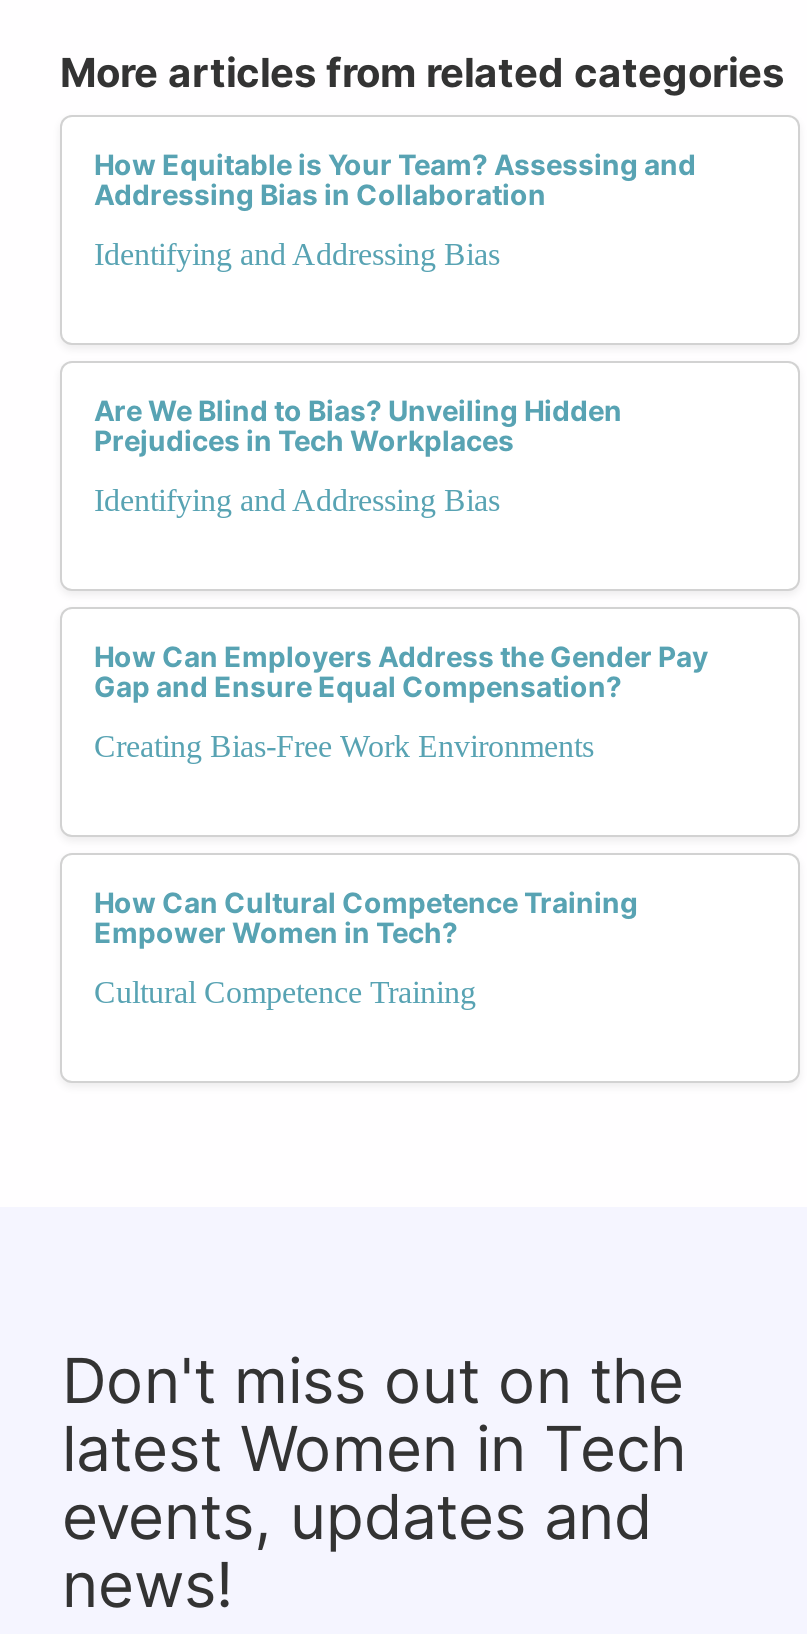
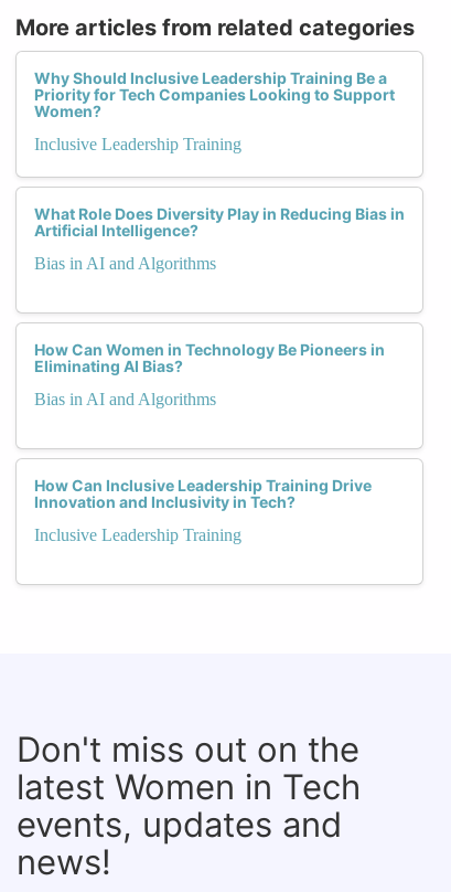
- How Equitable is Your Team? Assessing and
- Addressing Bias in Collaboration
+ Why Should Inclusive Leadership Training Be a
+ Priority for Tech Companies Looking to Support
+ Women?

- Identifying and Addressing Bias
+ Inclusive Leadership Training

- Are We Blind to Bias? Unveiling Hidden
- Prejudices in Tech Workplaces
+ What Role Does Diversity Play in Reducing Bias in
+ Artificial Intelligence?

- Identifying and Addressing Bias
+ Bias in AI and Algorithms

- How Can Employers Address the Gender Pay
- Gap and Ensure Equal Compensation?
+ How Can Women in Technology Be Pioneers in
+ Eliminating AI Bias?

- Creating Bias-Free Work Environments
+ Bias in AI and Algorithms

- How Can Cultural Competence Training
- Empower Women in Tech?
+ How Can Inclusive Leadership Training Drive
+ Innovation and Inclusivity in Tech?

- Cultural Competence Training
+ Inclusive Leadership Training
